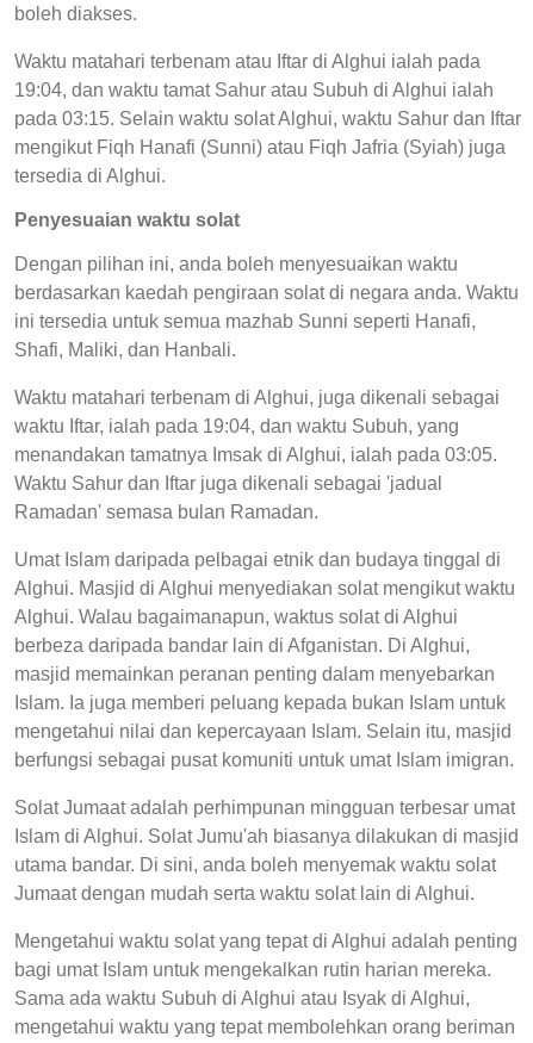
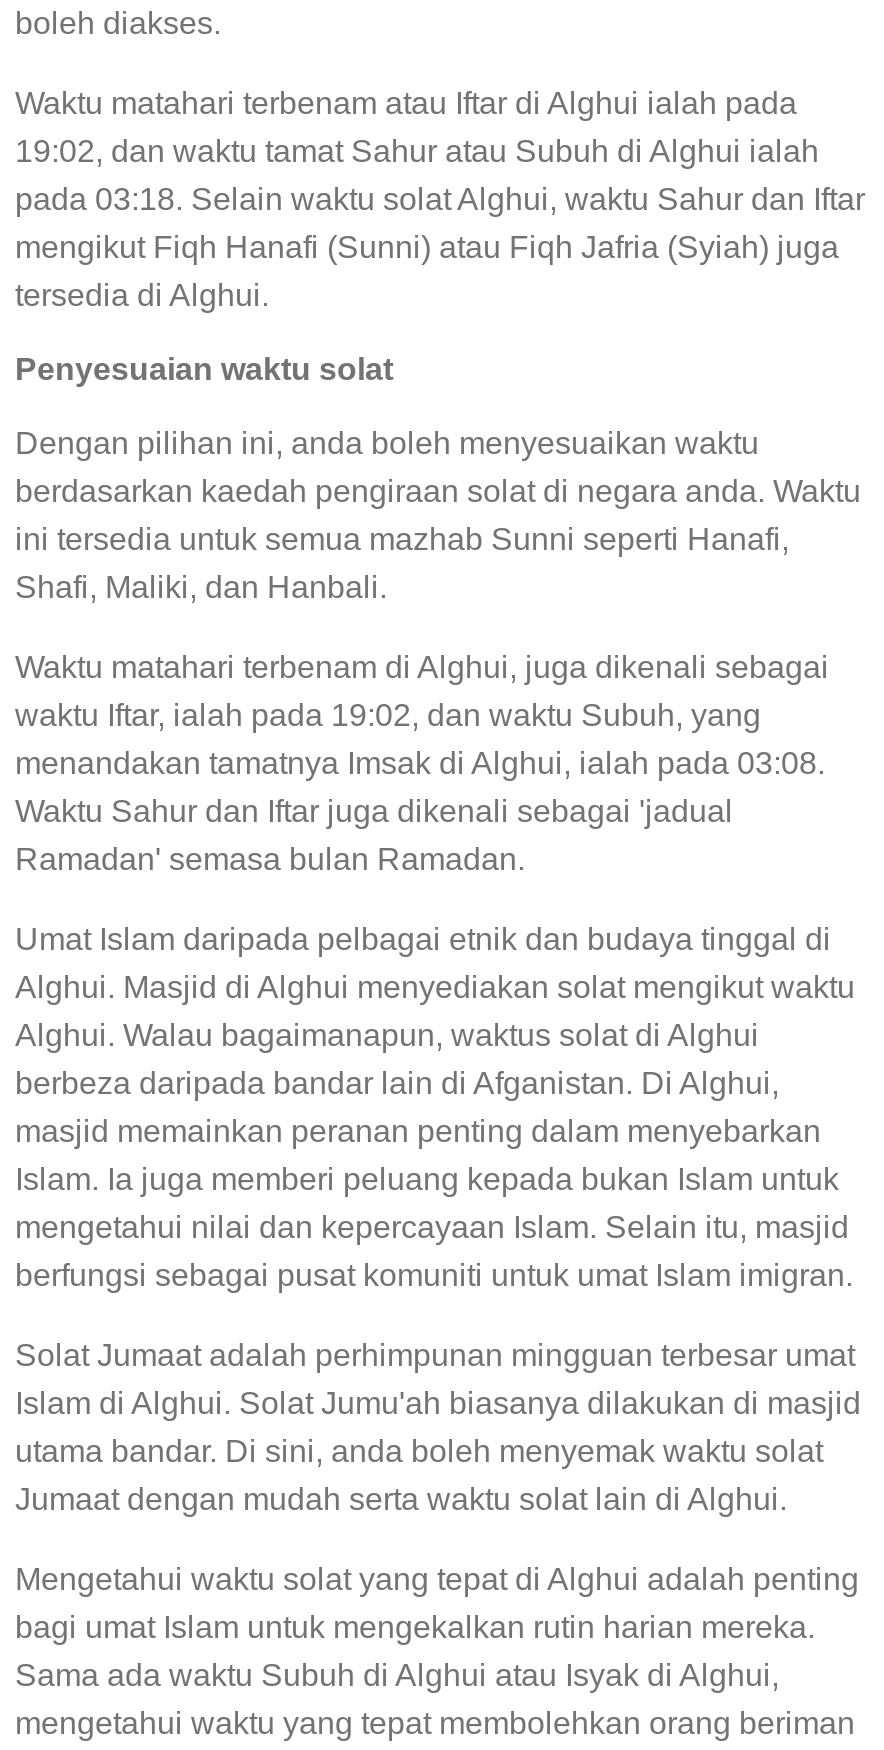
- 19:04, dan waktu tamat Sahur atau Subuh di Alghui ialah
+ 19:02, dan waktu tamat Sahur atau Subuh di Alghui ialah

- pada 03:15. Selain waktu solat Alghui, waktu Sahur dan Iftar
+ pada 03:18. Selain waktu solat Alghui, waktu Sahur dan Iftar

- waktu Iftar, ialah pada 19:04, dan waktu Subuh, yang
+ waktu Iftar, ialah pada 19:02, dan waktu Subuh, yang

- menandakan tamatnya Imsak di Alghui, ialah pada 03:05.
+ menandakan tamatnya Imsak di Alghui, ialah pada 03:08.
